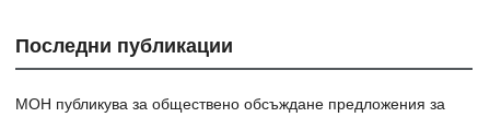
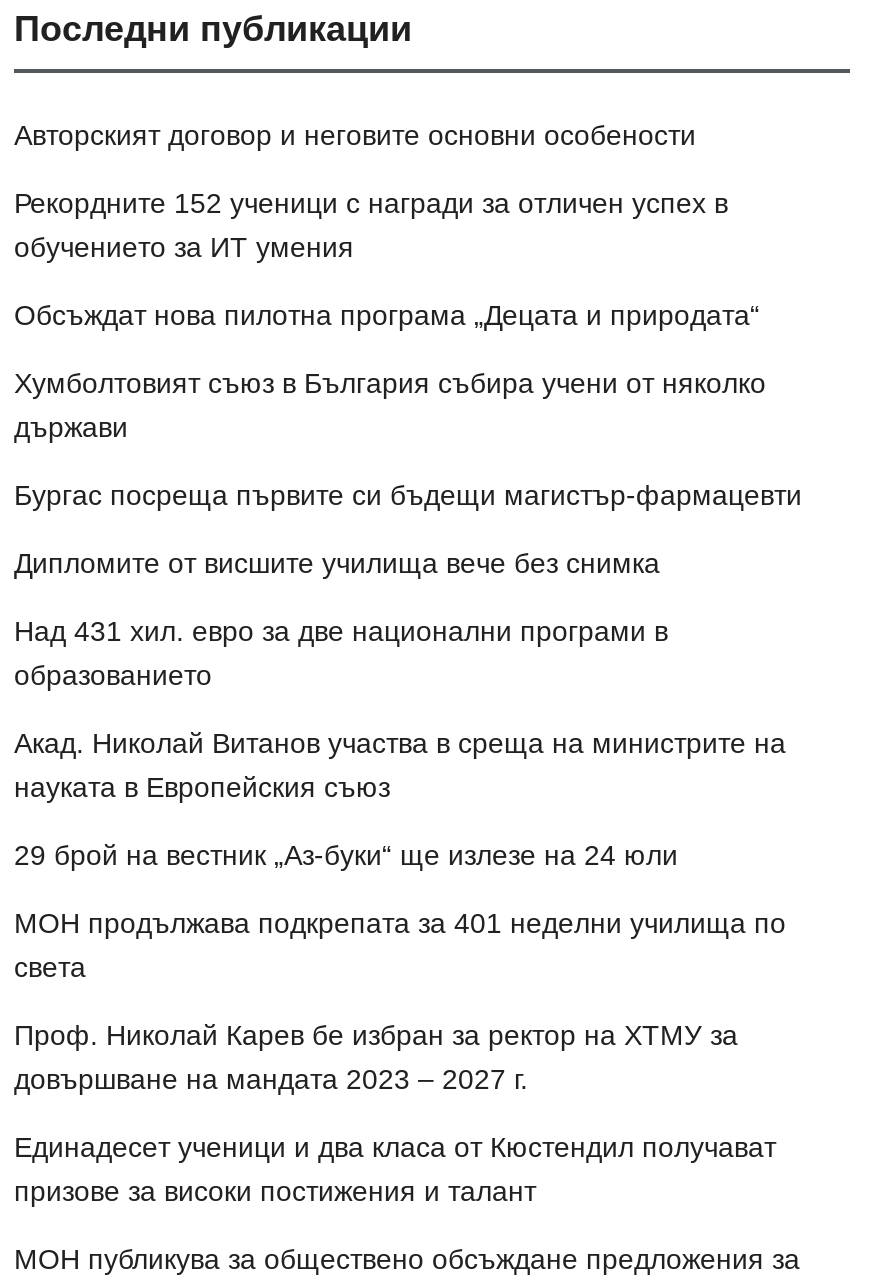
+ Авторският договор и неговите основни особености
+ Рекордните 152 ученици с награди за отличен успех в
+ обучението за ИТ умения
+ Обсъждат нова пилотна програма „Децата и природата“
+ Хумболтовият съюз в България събира учени от няколко
+ държави
+ Бургас посреща първите си бъдещи магистър-фармацевти
+ Дипломите от висшите училища вече без снимка
+ Над 431 хил. евро за две национални програми в
+ образованието
+ Акад. Николай Витанов участва в среща на министрите на
+ науката в Европейския съюз
+ 29 брой на вестник „Аз-буки“ ще излезе на 24 юли
+ МОН продължава подкрепата за 401 неделни училища по
+ света
+ Проф. Николай Карев бе избран за ректор на ХТМУ за
+ довършване на мандата 2023 – 2027 г.
+ Единадесет ученици и два класа от Кюстендил получават
+ призове за високи постижения и талант
